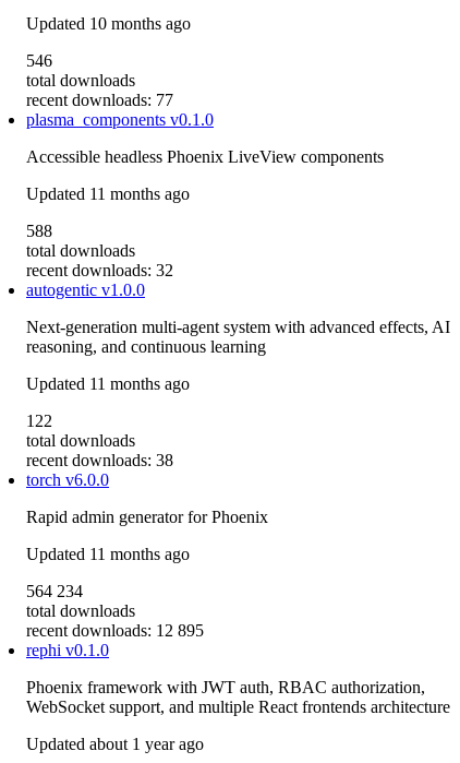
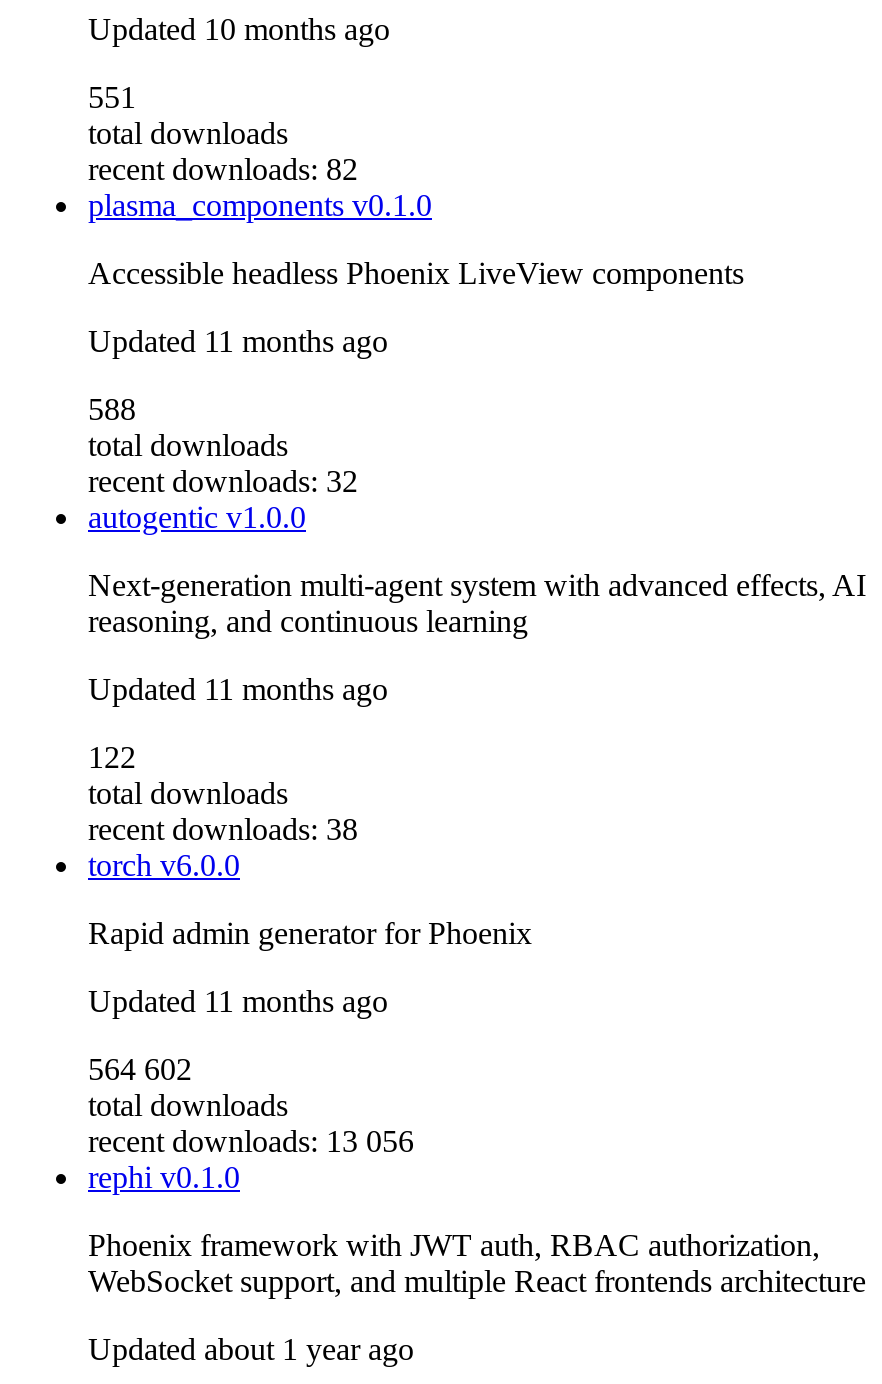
- 546
+ 551

- recent downloads: 77
+ recent downloads: 82

- 564 234
+ 564 602

- recent downloads: 12 895
+ recent downloads: 13 056
